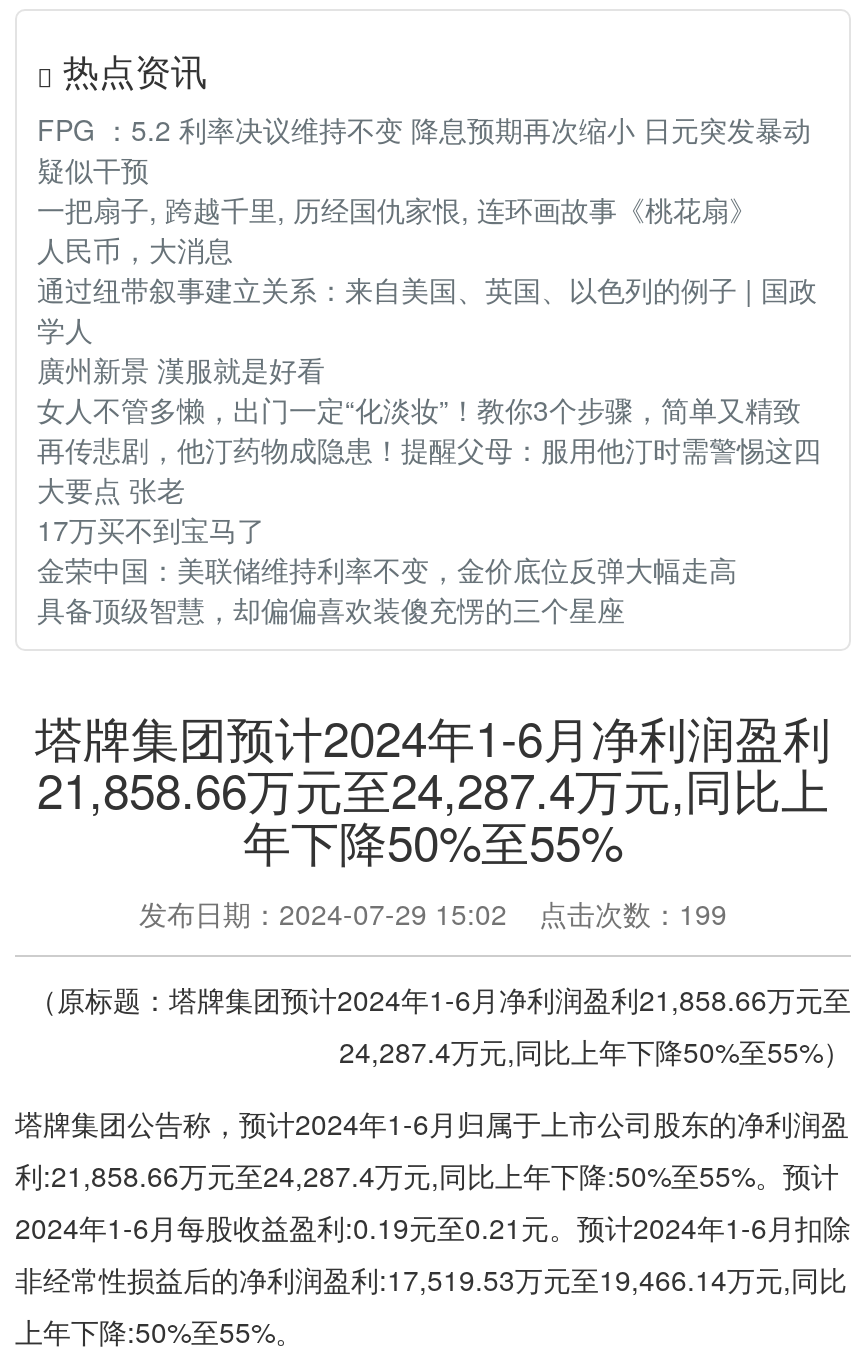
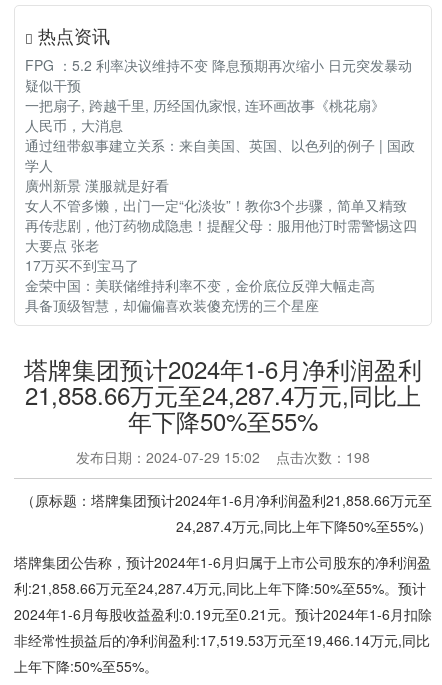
- 发布日期：2024-07-29 15:02 点击次数：199
+ 发布日期：2024-07-29 15:02 点击次数：198
